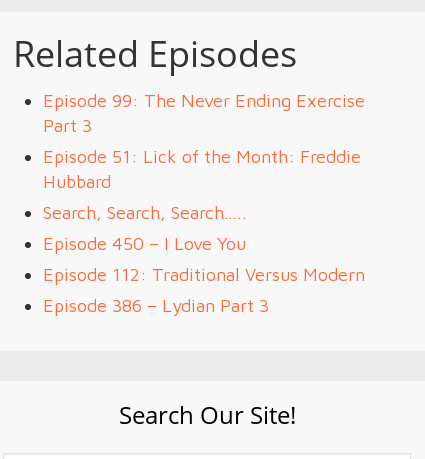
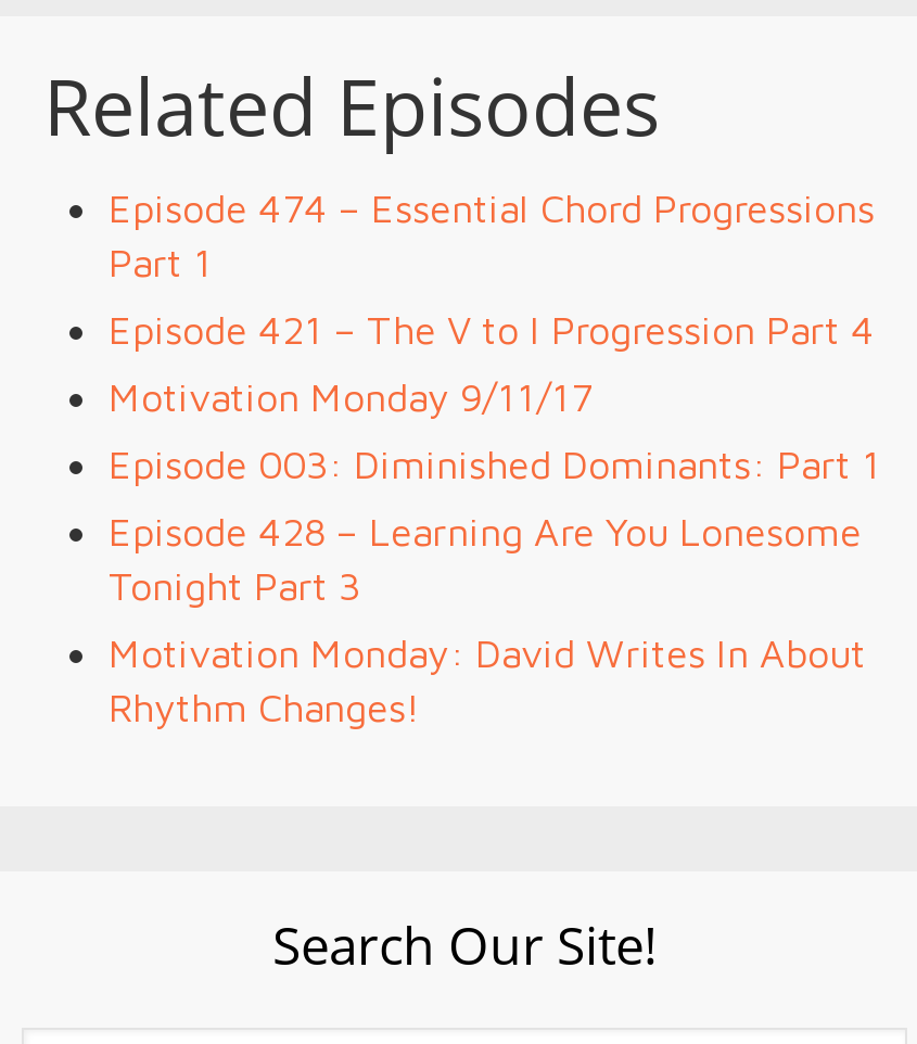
- Episode 99: The Never Ending Exercise
- Part 3
+ Episode 474 – Essential Chord Progressions
+ Part 1

- Episode 51: Lick of the Month: Freddie
- Hubbard
+ Episode 421 – The V to I Progression Part 4

- Search, Search, Search…..
+ Motivation Monday 9/11/17

- Episode 450 – I Love You
+ Episode 003: Diminished Dominants: Part 1

- Episode 112: Traditional Versus Modern
+ Episode 428 – Learning Are You Lonesome
+ Tonight Part 3

- Episode 386 – Lydian Part 3
+ Motivation Monday: David Writes In About
+ Rhythm Changes!
